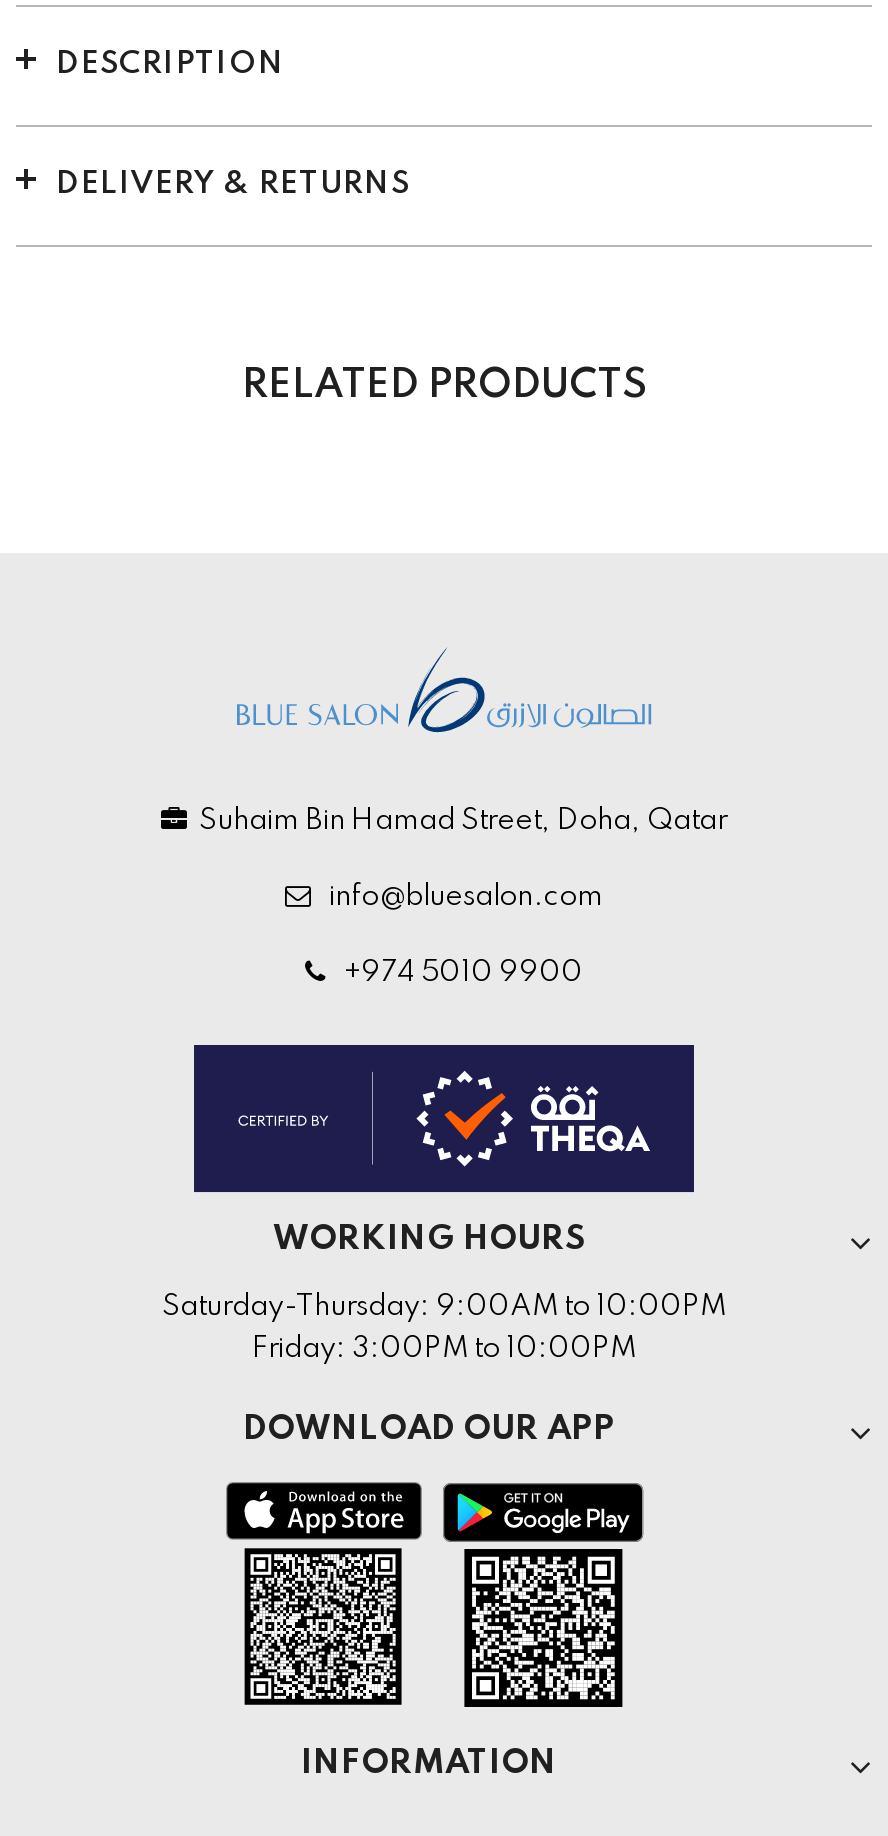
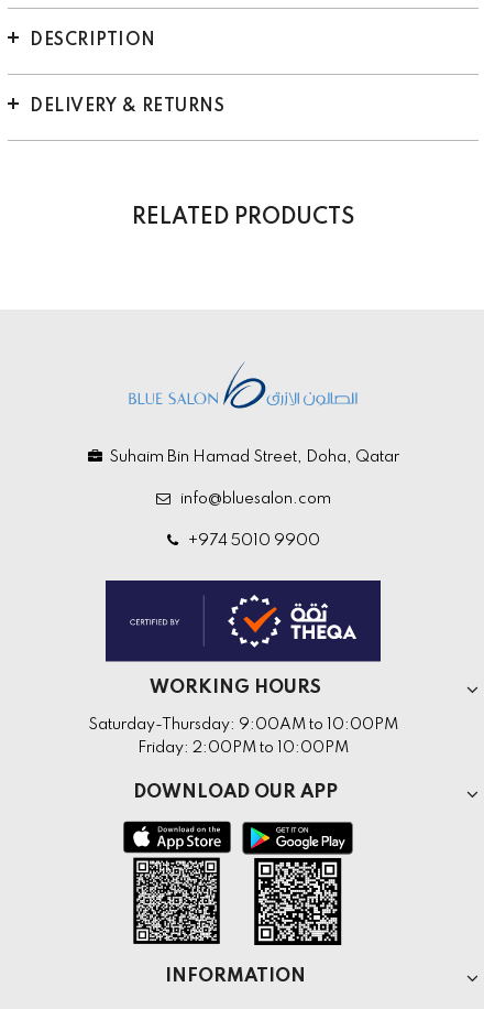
- Friday: 3:00PM to 10:00PM
+ Friday: 2:00PM to 10:00PM
